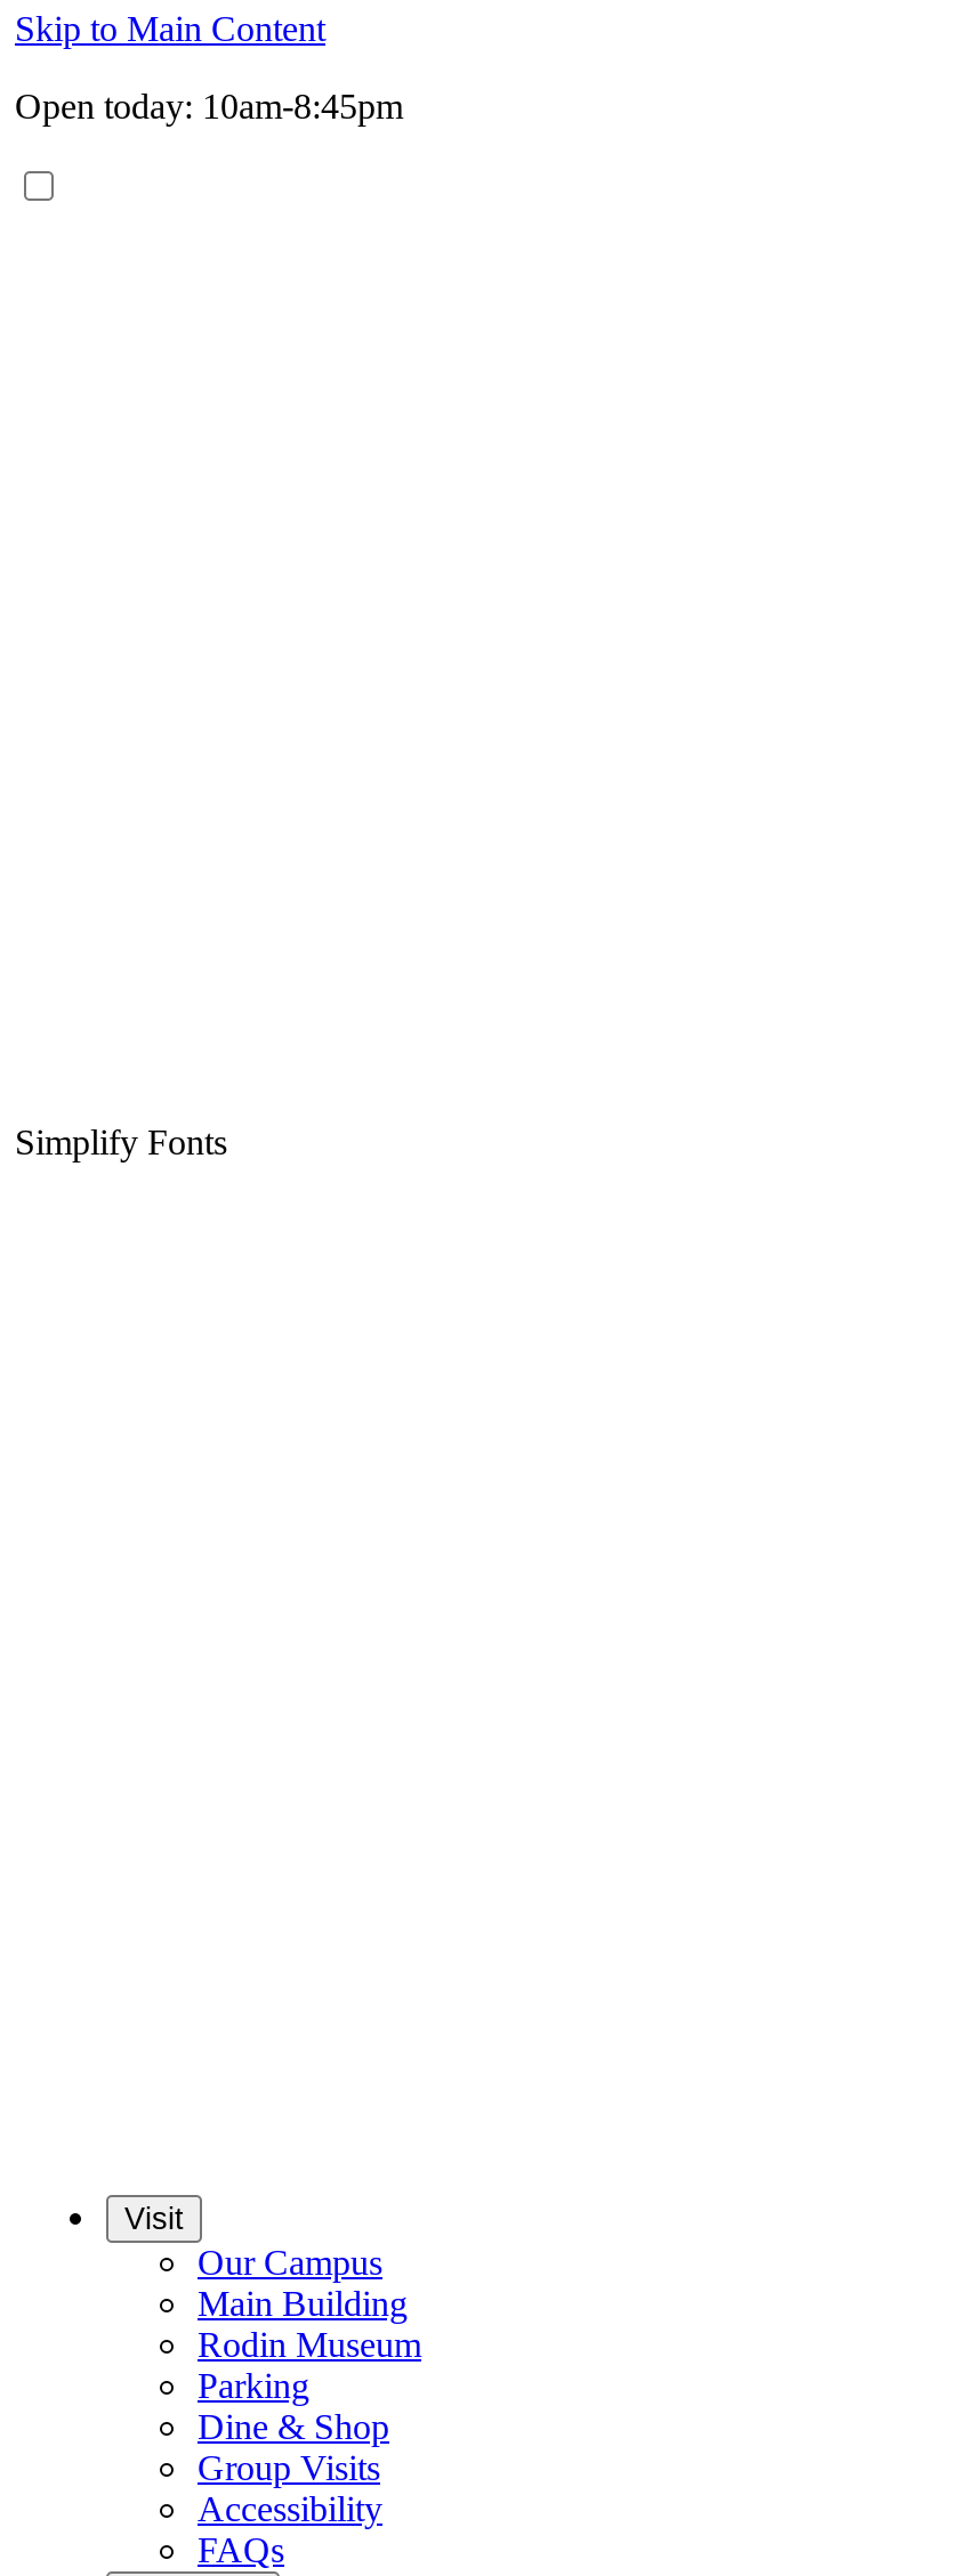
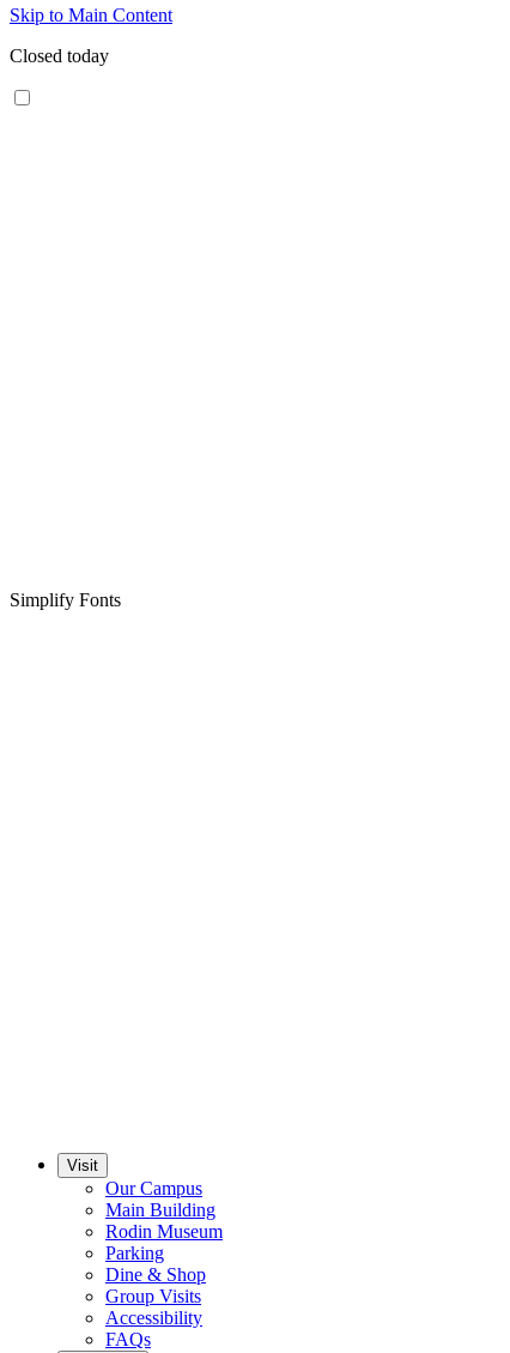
- Open today: 10am-8:45pm
+ Closed today
